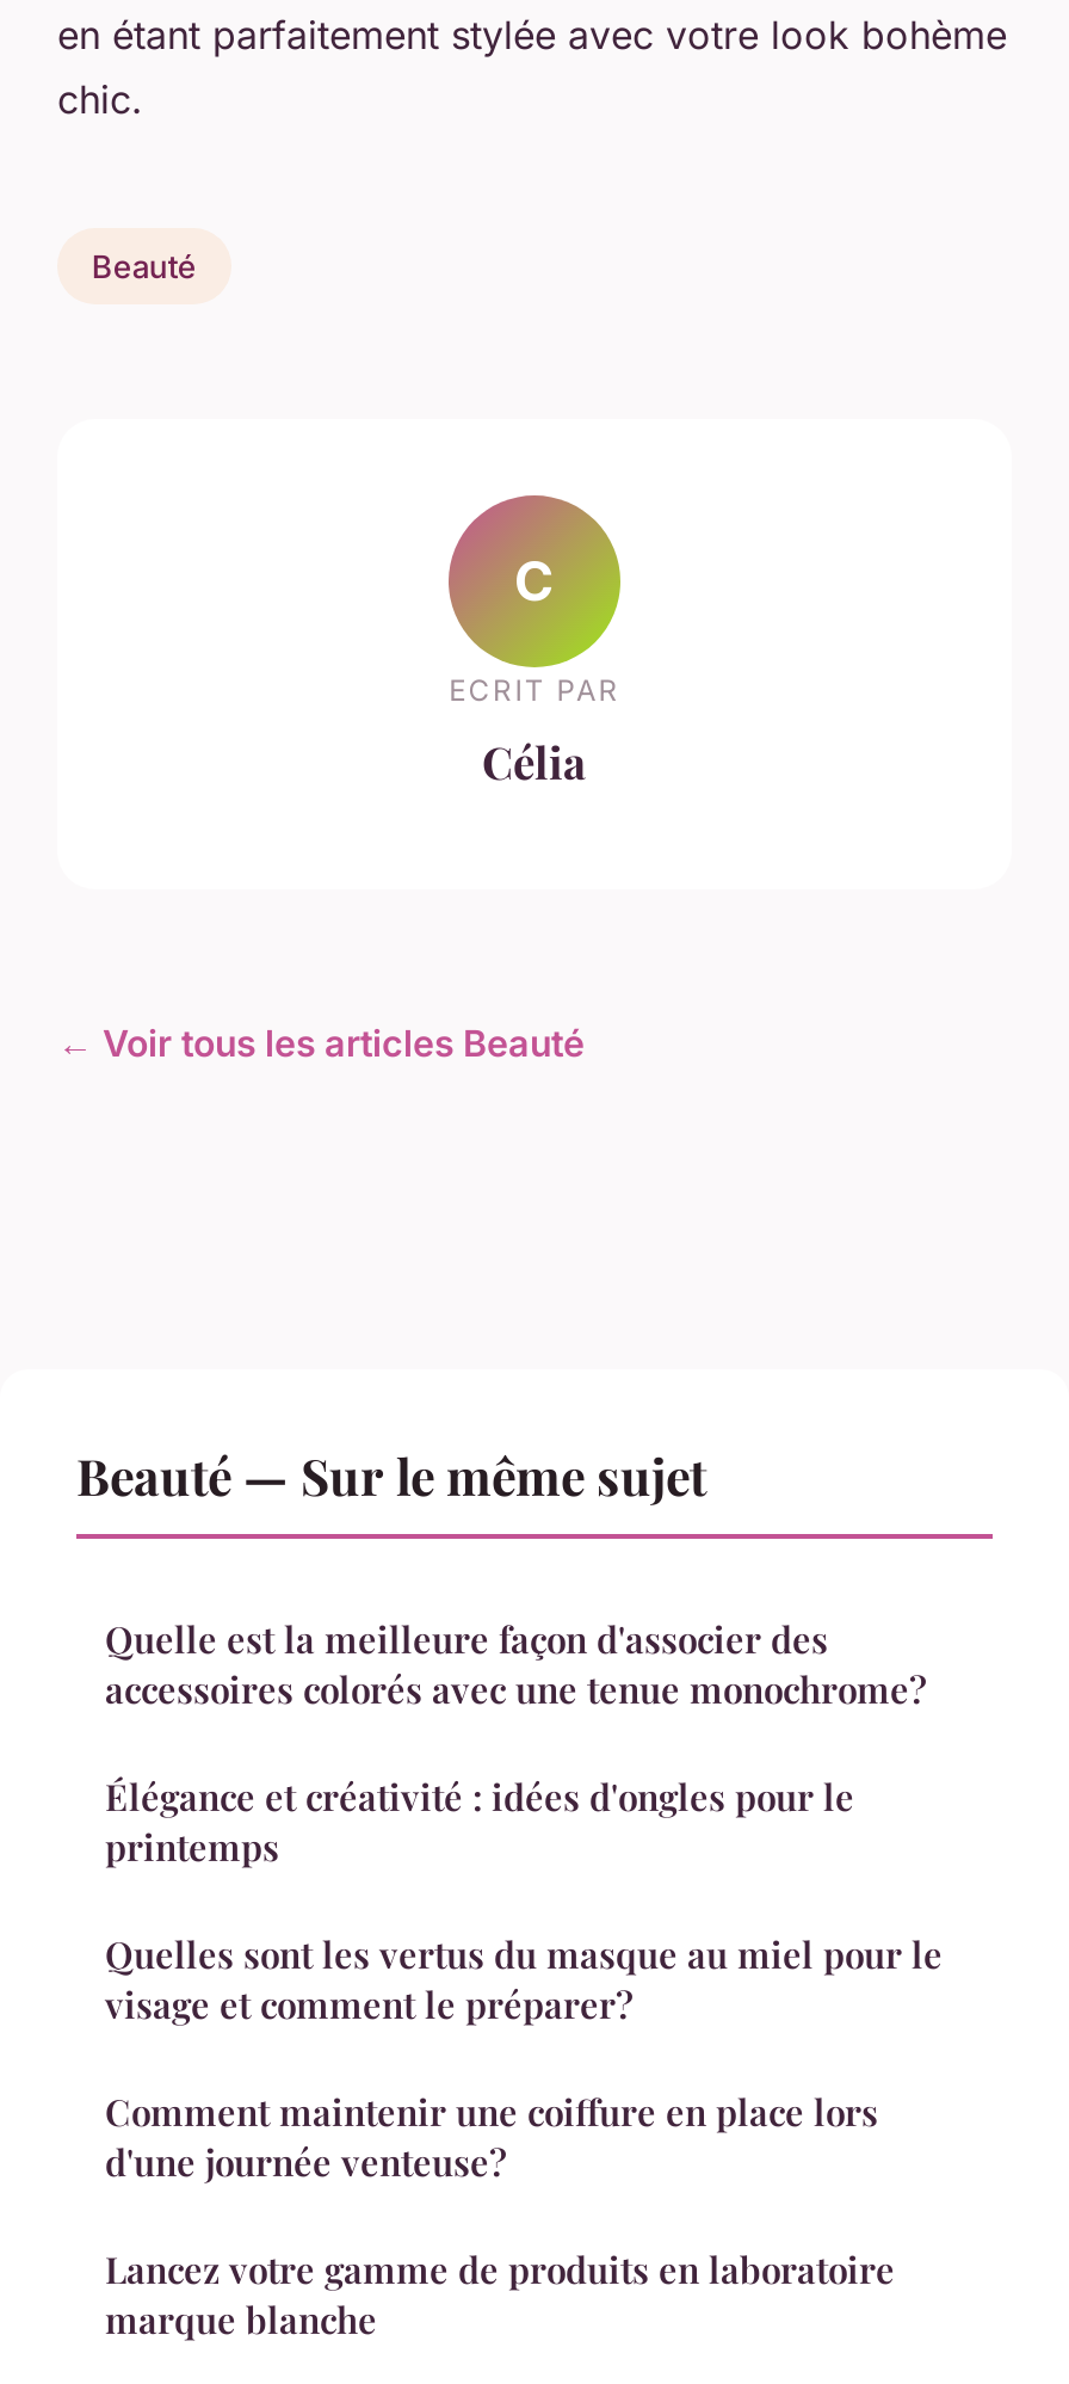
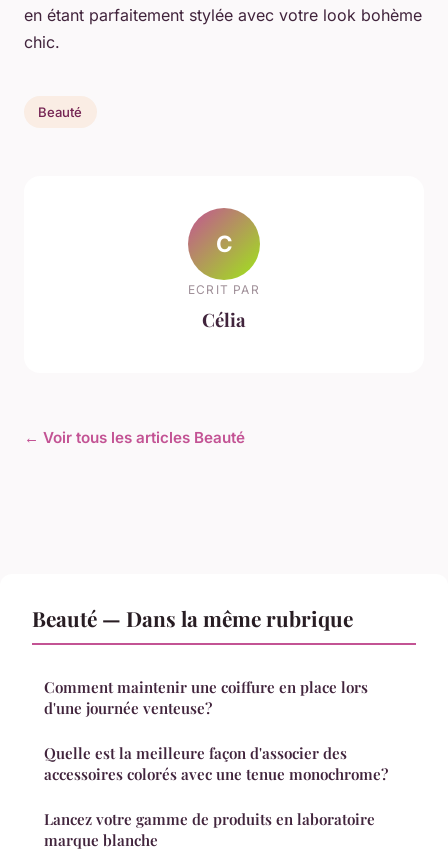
- Beauté — Sur le même sujet
- Élégance et créativité : idées d'ongles pour le
- printemps
- Quelles sont les vertus du masque au miel pour le
- visage et comment le préparer?
+ Beauté — Dans la même rubrique

moved down: Quelle est la meilleure façon d'associer des | accessoires colorés avec une tenue monochrome?

moved up: Comment maintenir une coiffure en place lors | d'une journée venteuse?
